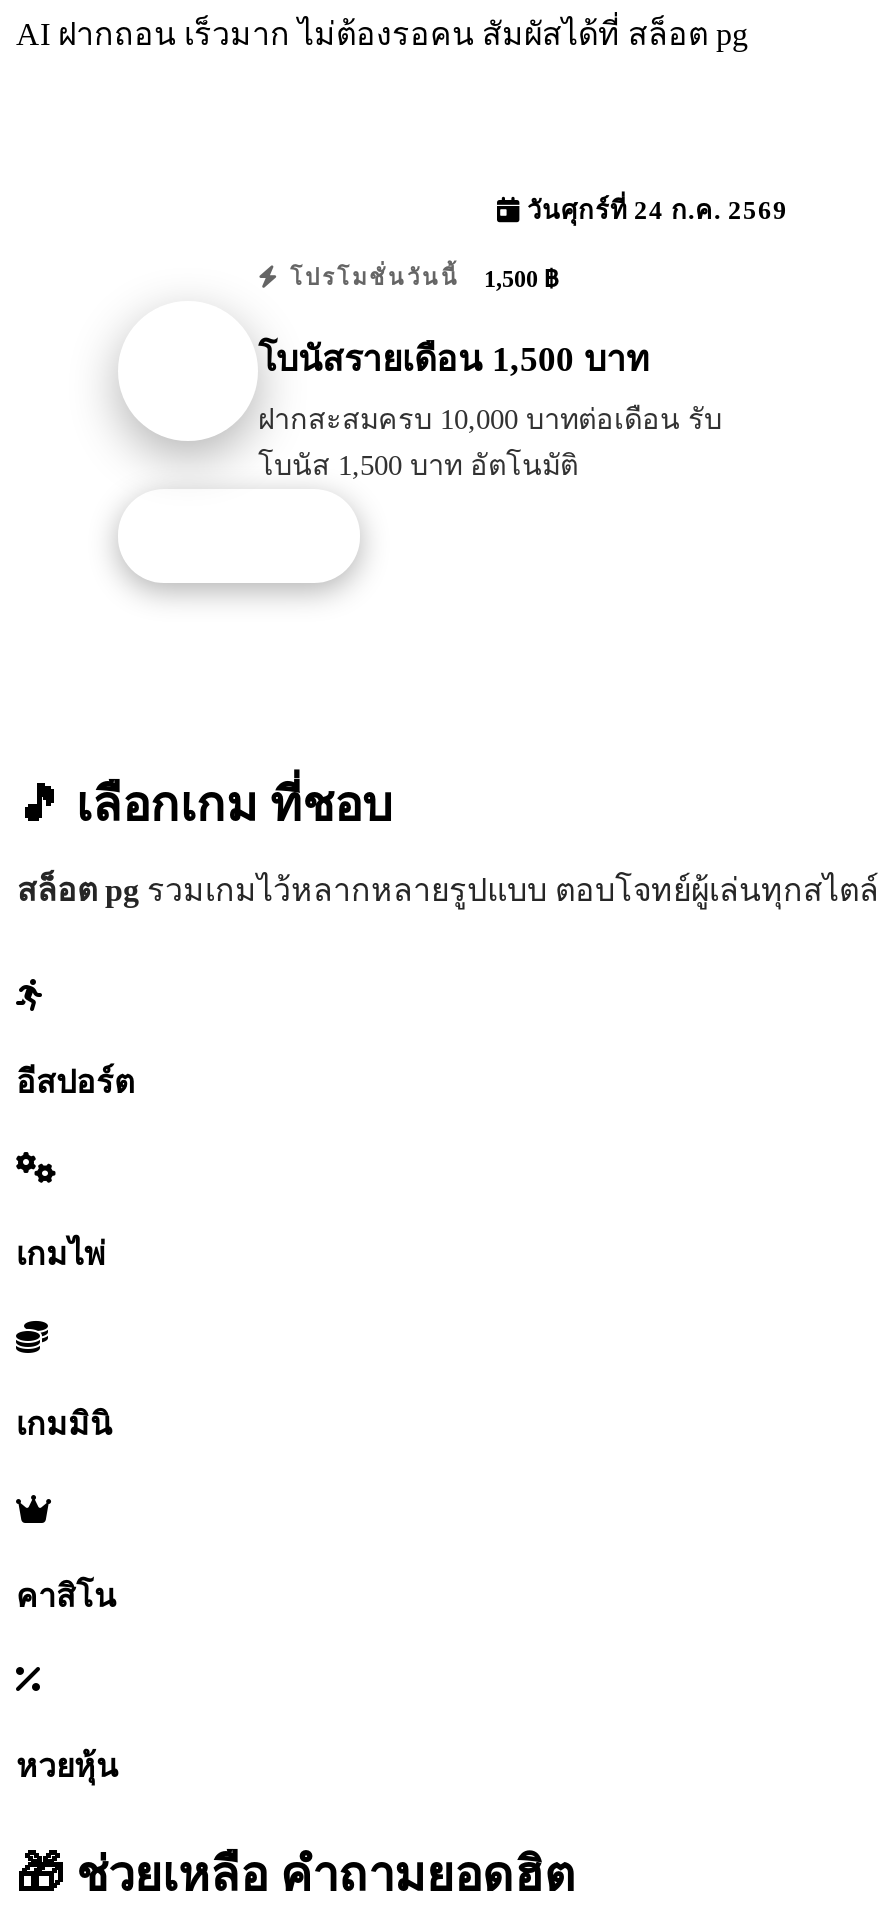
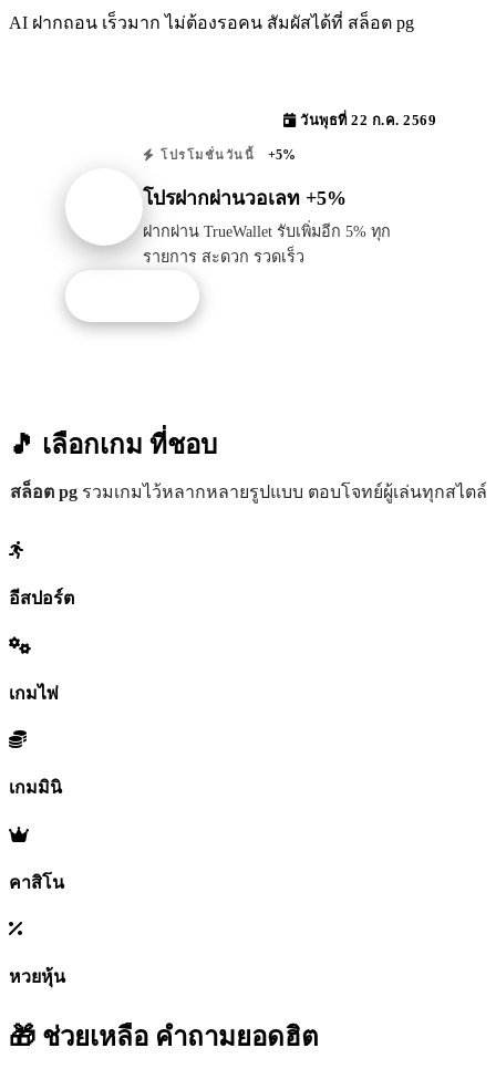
- วันศุกร์ที่ 24 ก.ค. 2569
+ วันพุธที่ 22 ก.ค. 2569

- โปรโมชั่นวันนี้ 1,500 ฿
+ โปรโมชั่นวันนี้ +5%

- โบนัสรายเดือน 1,500 บาท
+ โปรฝากผ่านวอเลท +5%

- ฝากสะสมครบ 10,000 บาทต่อเดือน รับ
- โบนัส 1,500 บาท อัตโนมัติ
+ ฝากผ่าน TrueWallet รับเพิ่มอีก 5% ทุก
+ รายการ สะดวก รวดเร็ว
